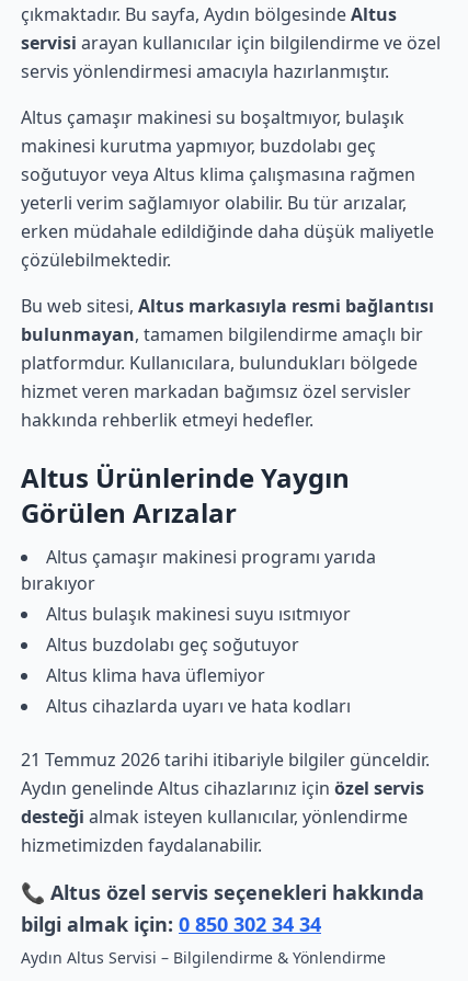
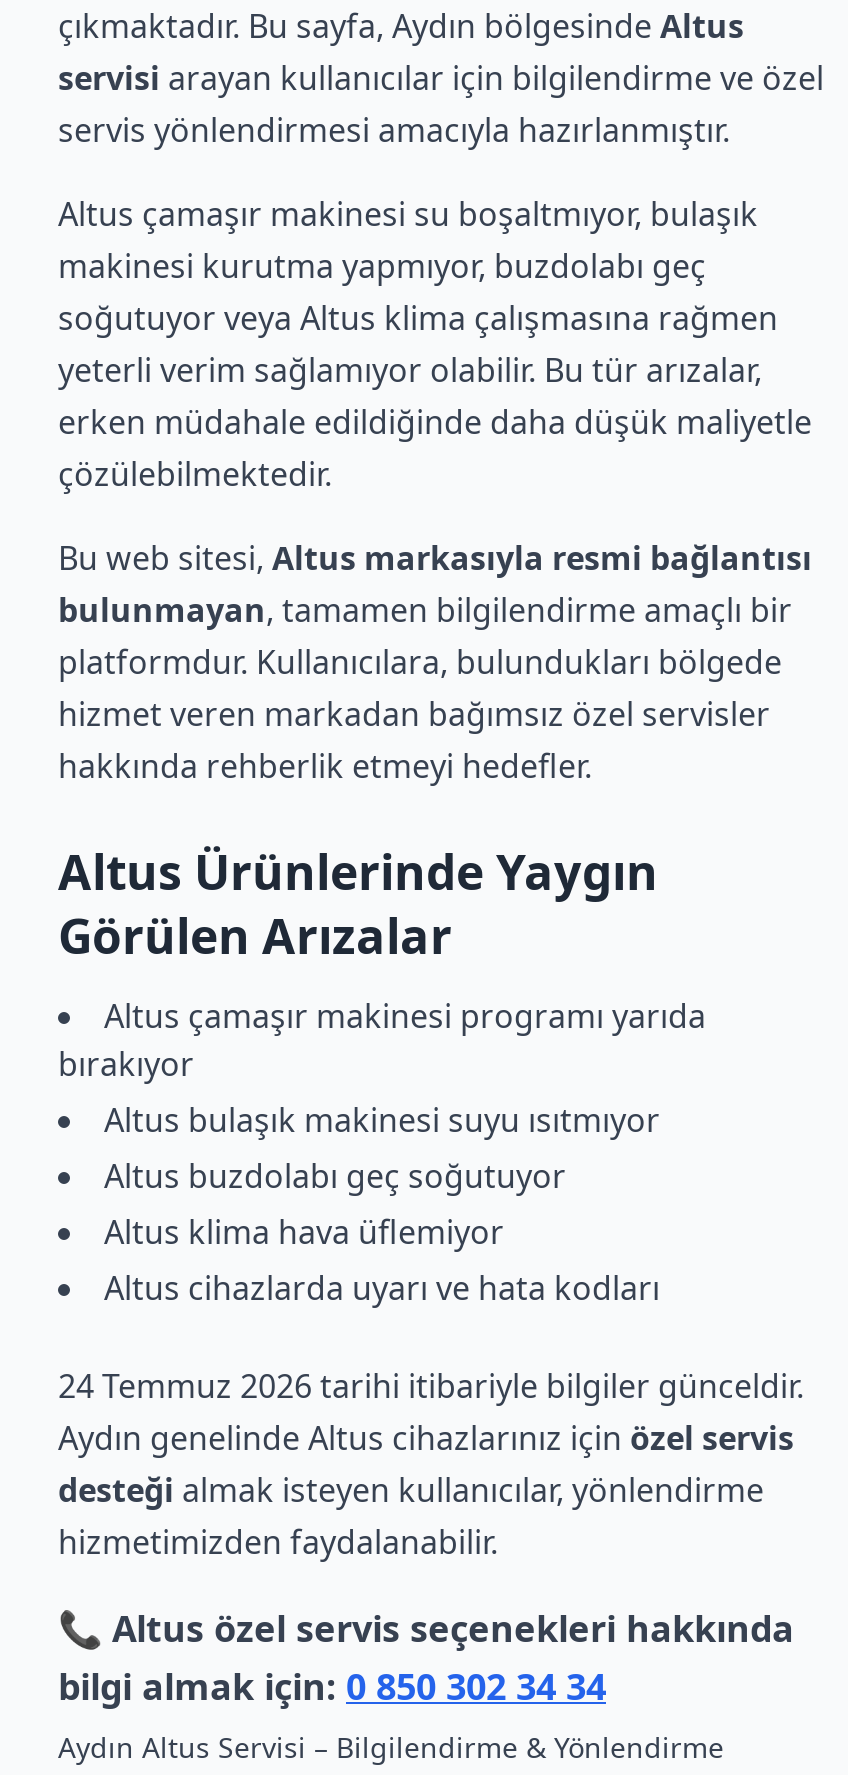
- 21 Temmuz 2026 tarihi itibariyle bilgiler günceldir.
+ 24 Temmuz 2026 tarihi itibariyle bilgiler günceldir.
